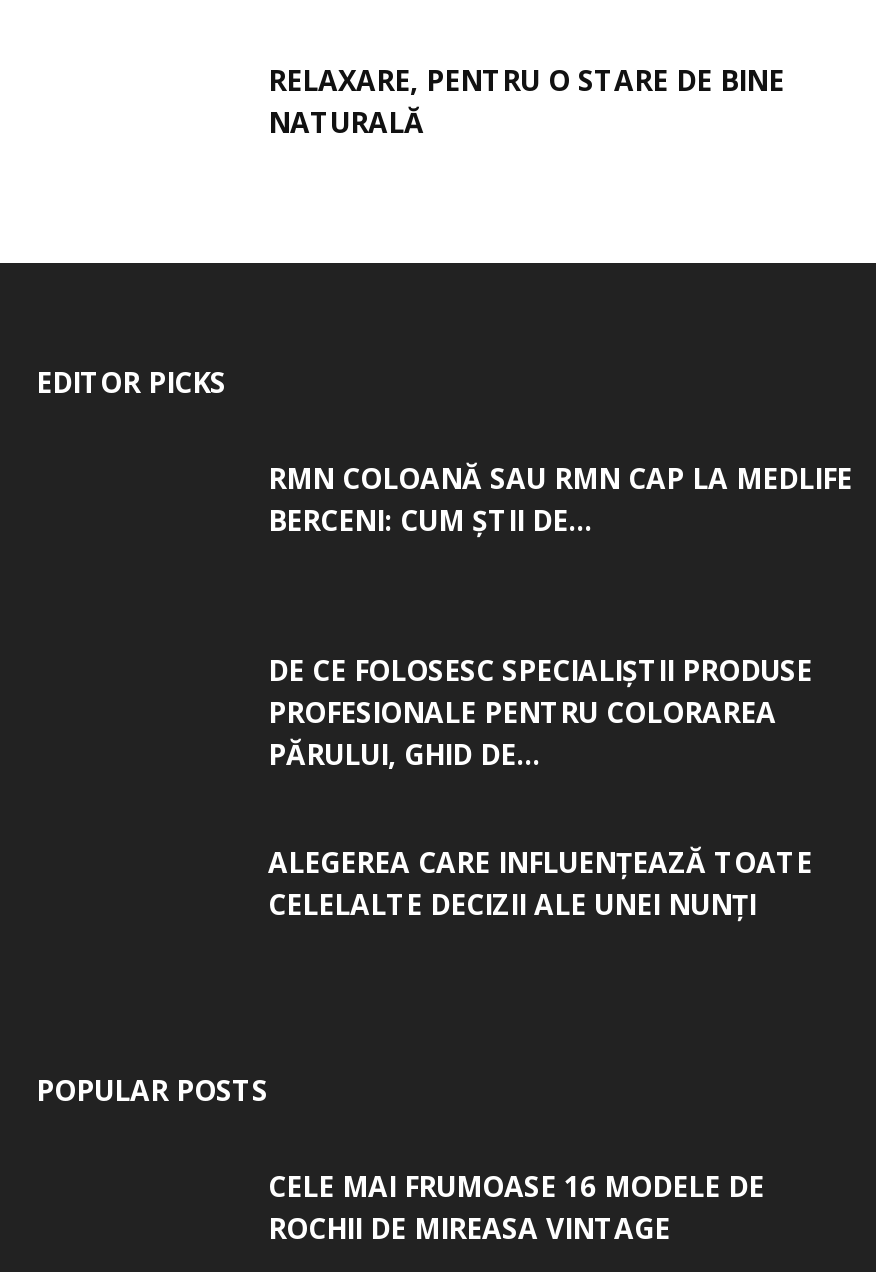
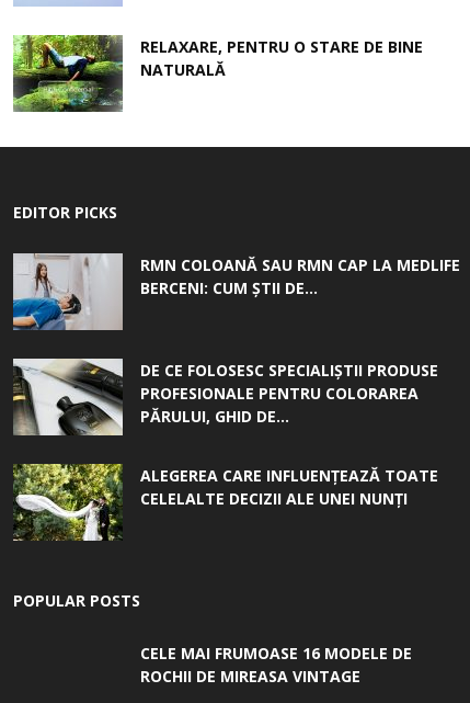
+ [image]

+ [image]

+ [image]

+ [image]
